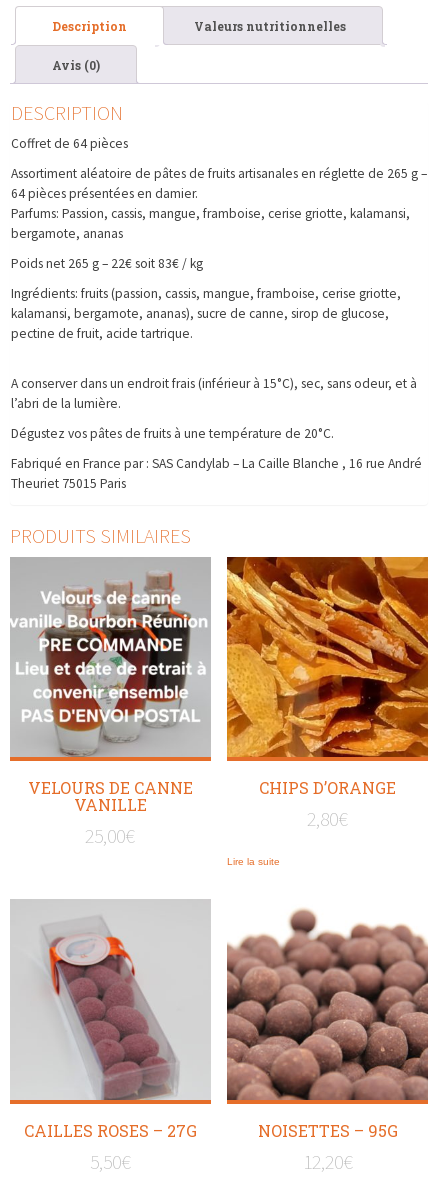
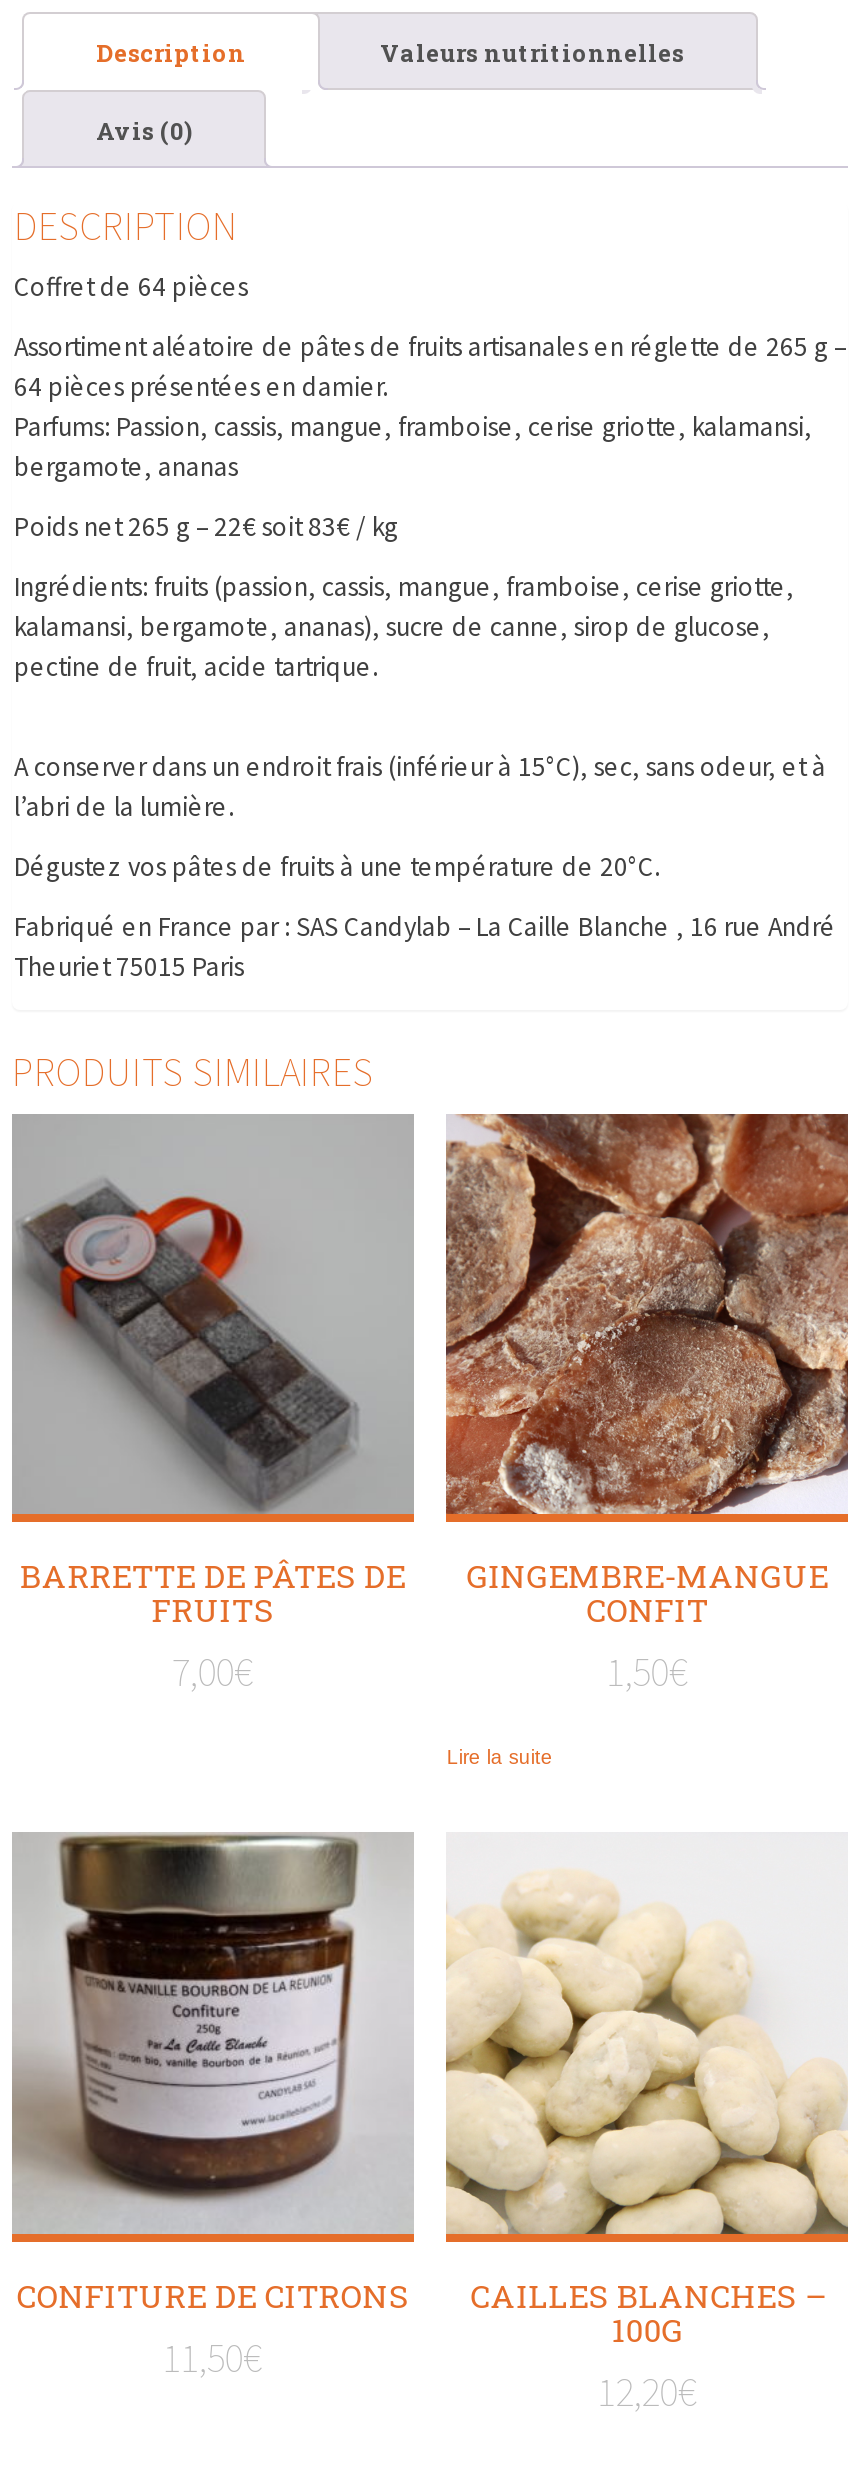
- [image]
- CHIPS D’ORANGE
- 2,80€
+ [image]
+ GINGEMBRE-MANGUE
+ CONFIT
+ 1,50€

- [image]
- VELOURS DE CANNE
- VANILLE
- 25,00€
+ [image]
+ BARRETTE DE PÂTES DE
+ FRUITS
+ 7,00€

- [image]
- CAILLES ROSES – 27G
- 5,50€
+ [image]
+ CONFITURE DE CITRONS
+ 11,50€

- [image]
- NOISETTES – 95G
+ [image]
+ CAILLES BLANCHES –
+ 100G
